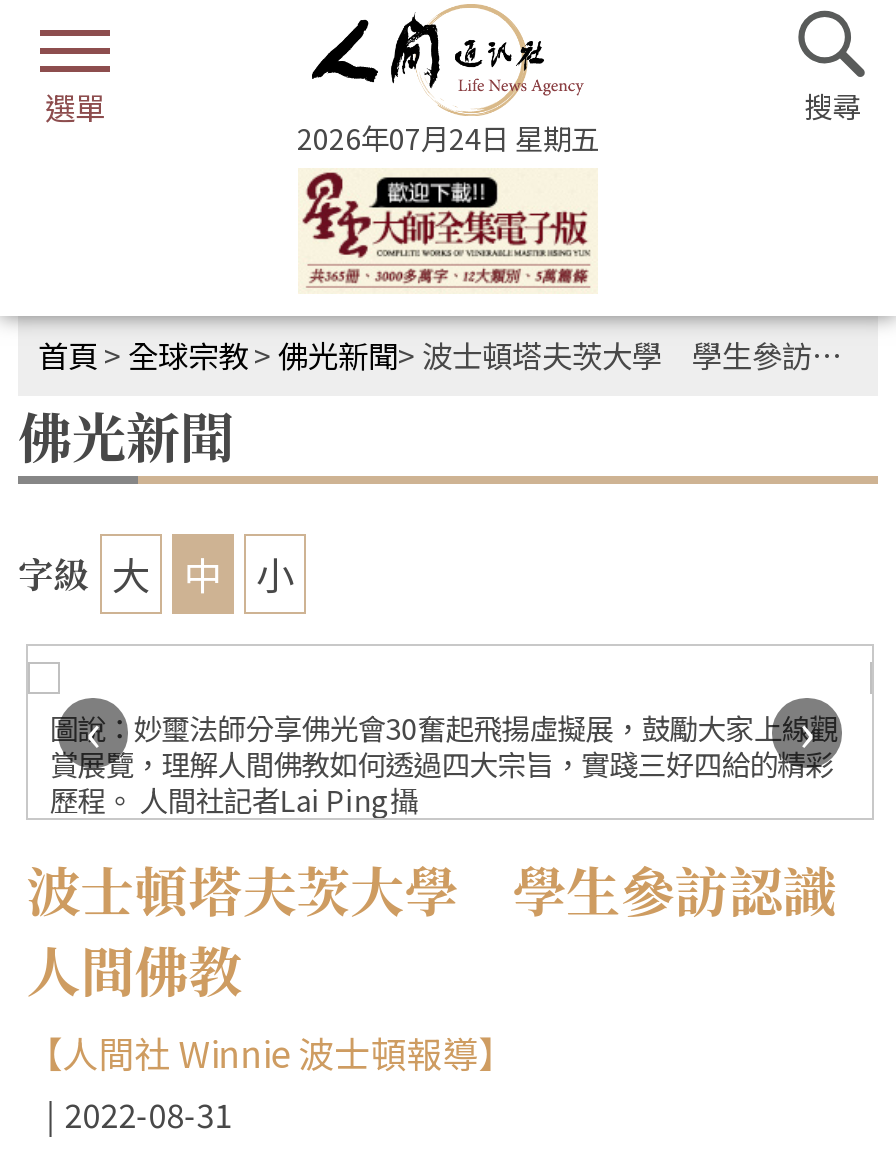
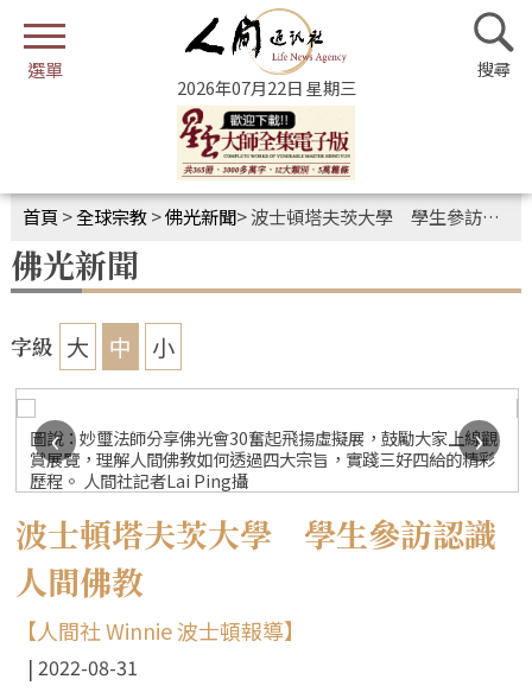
- 2026年07月24日 星期五
+ 2026年07月22日 星期三
